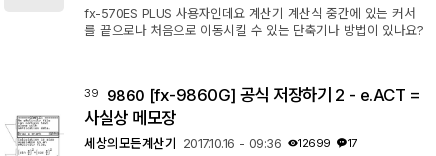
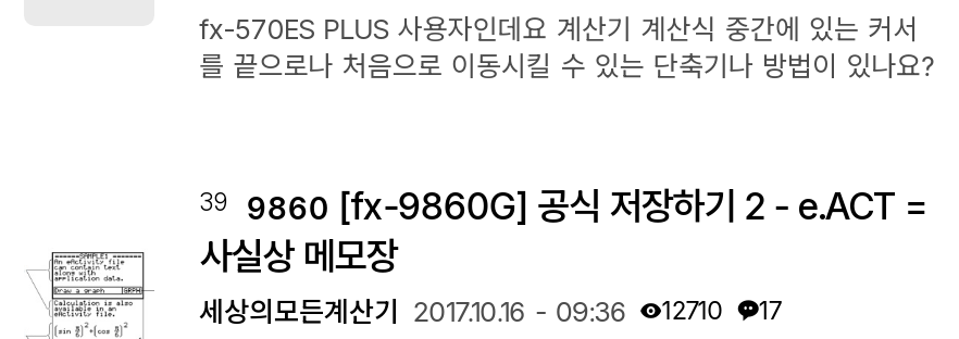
- 세상의모든계산기 2017.10.16 - 09:36 12699 17
+ 세상의모든계산기 2017.10.16 - 09:36 12710 17
